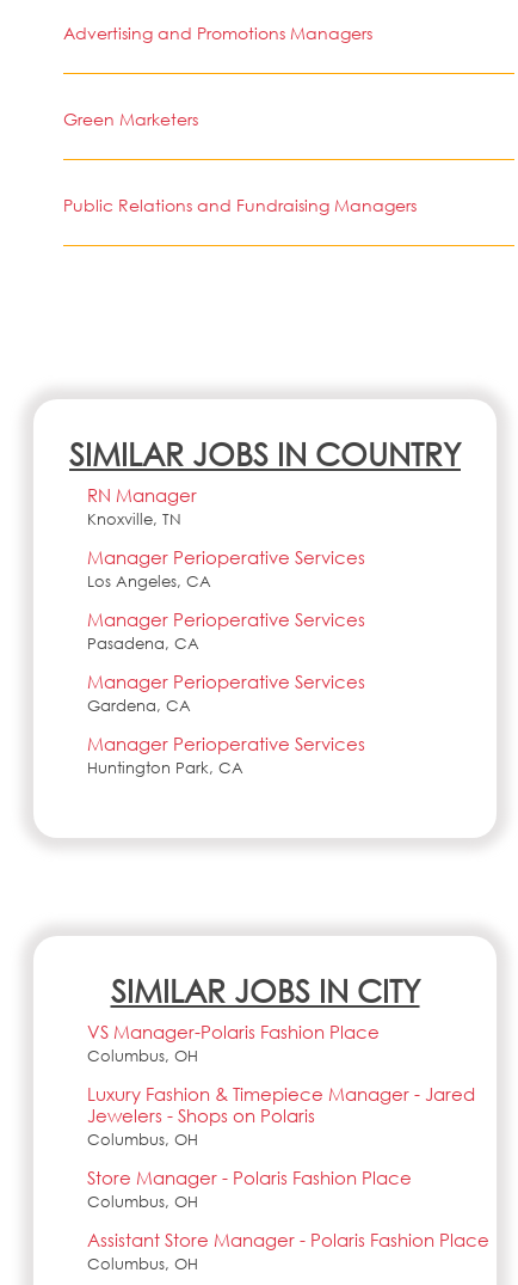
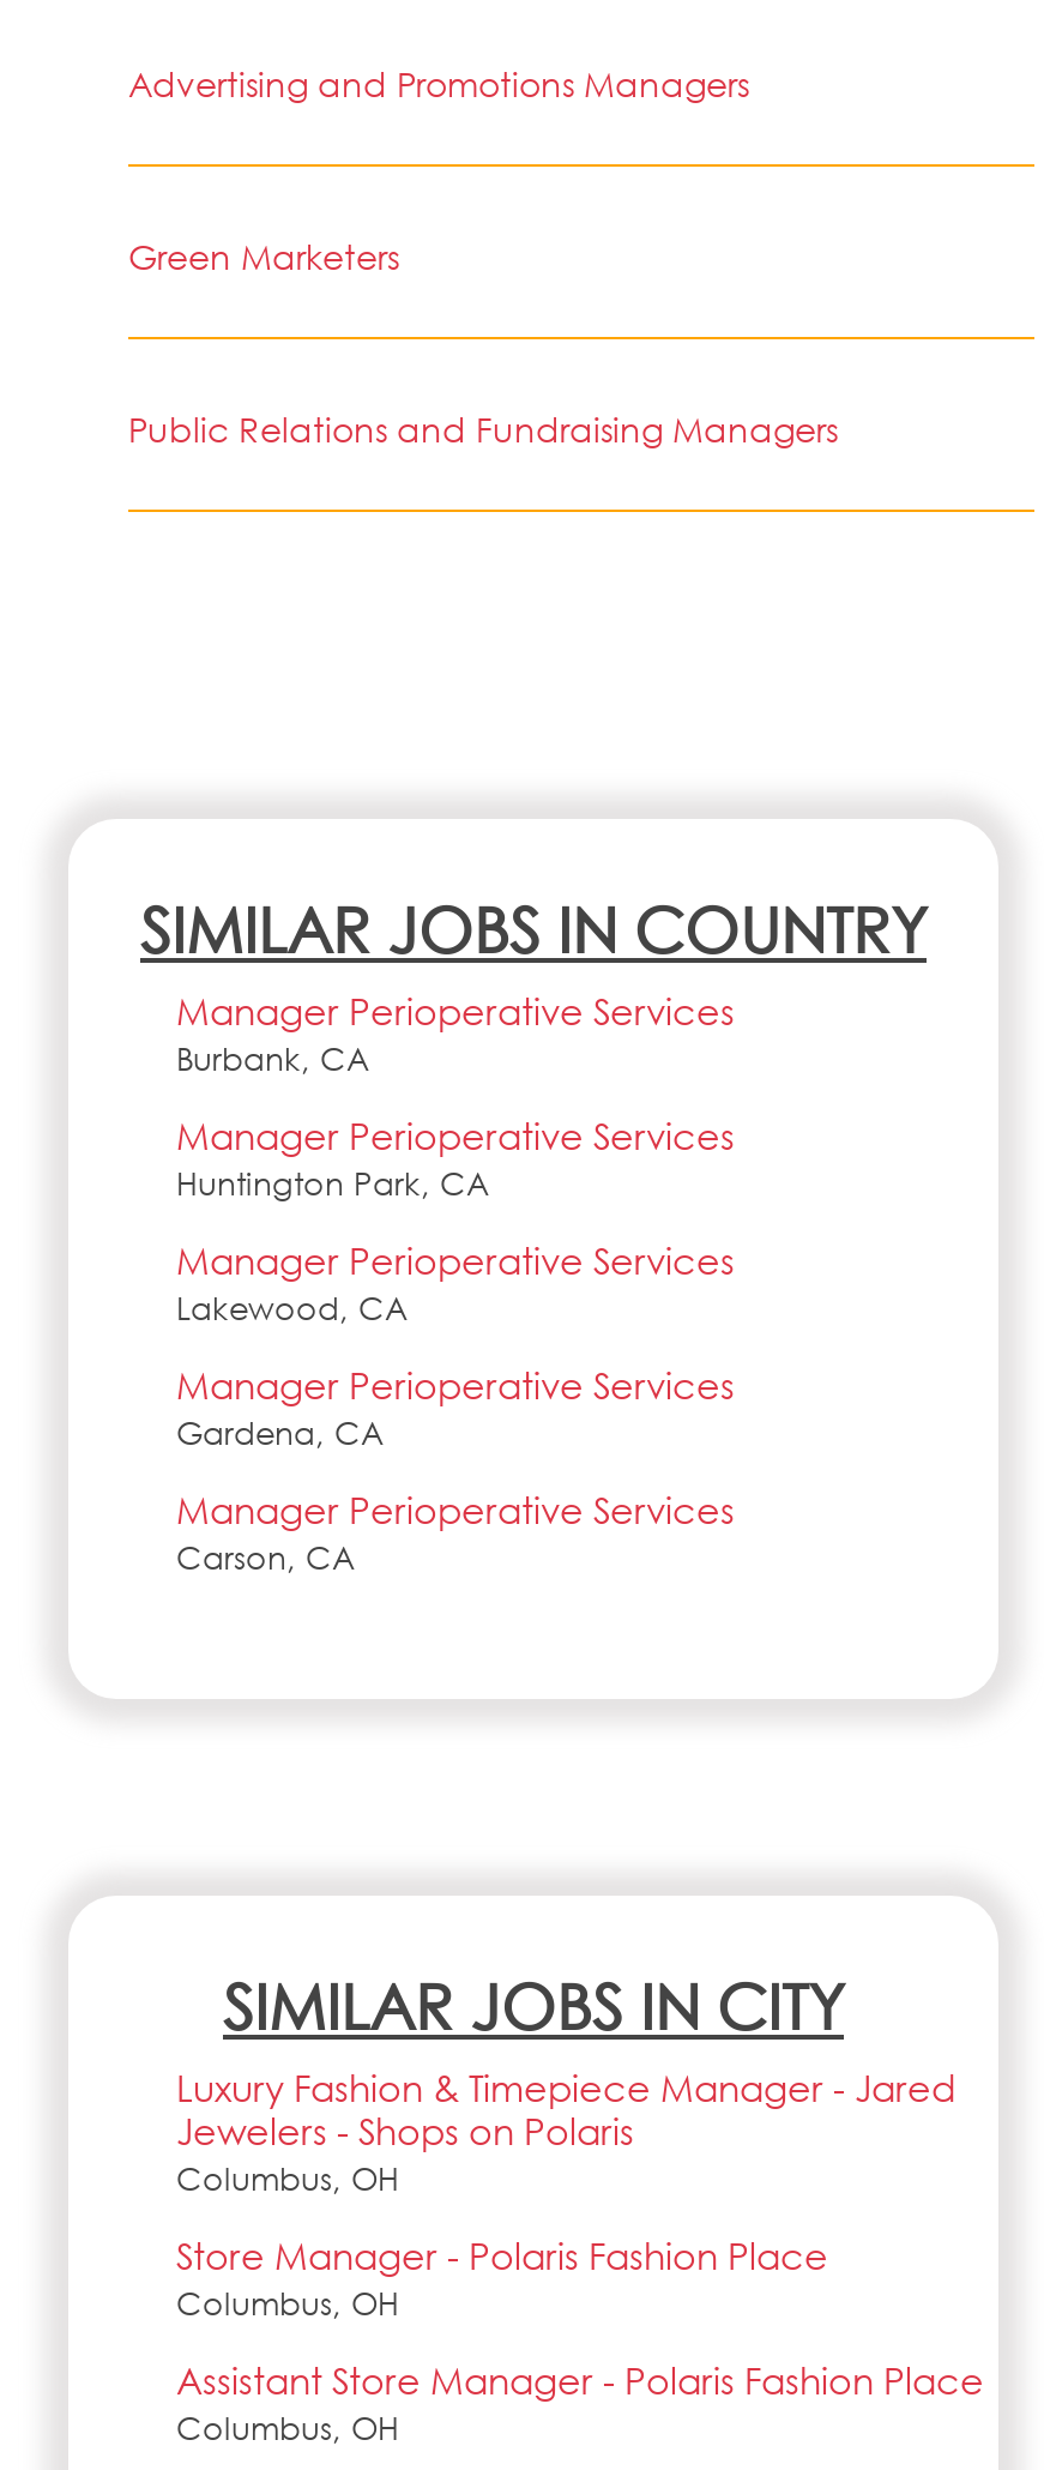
- RN Manager
- Knoxville, TN

- Los Angeles, CA
+ Burbank, CA

- Pasadena, CA
+ Manager Perioperative Services
+ Lakewood, CA

moved up: Huntington Park, CA

+ Carson, CA

- VS Manager-Polaris Fashion Place
- Columbus, OH
